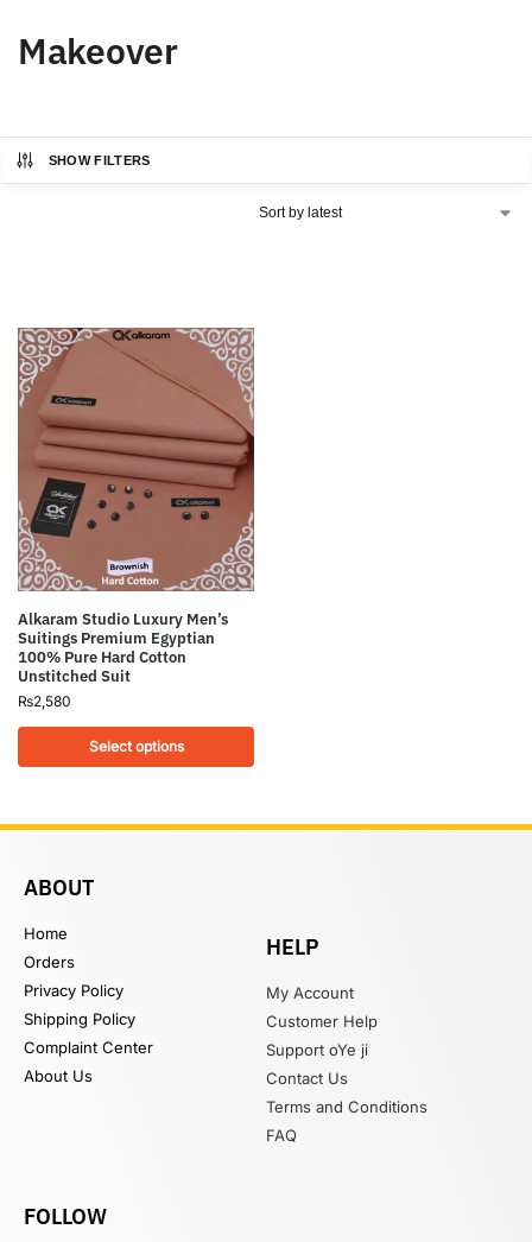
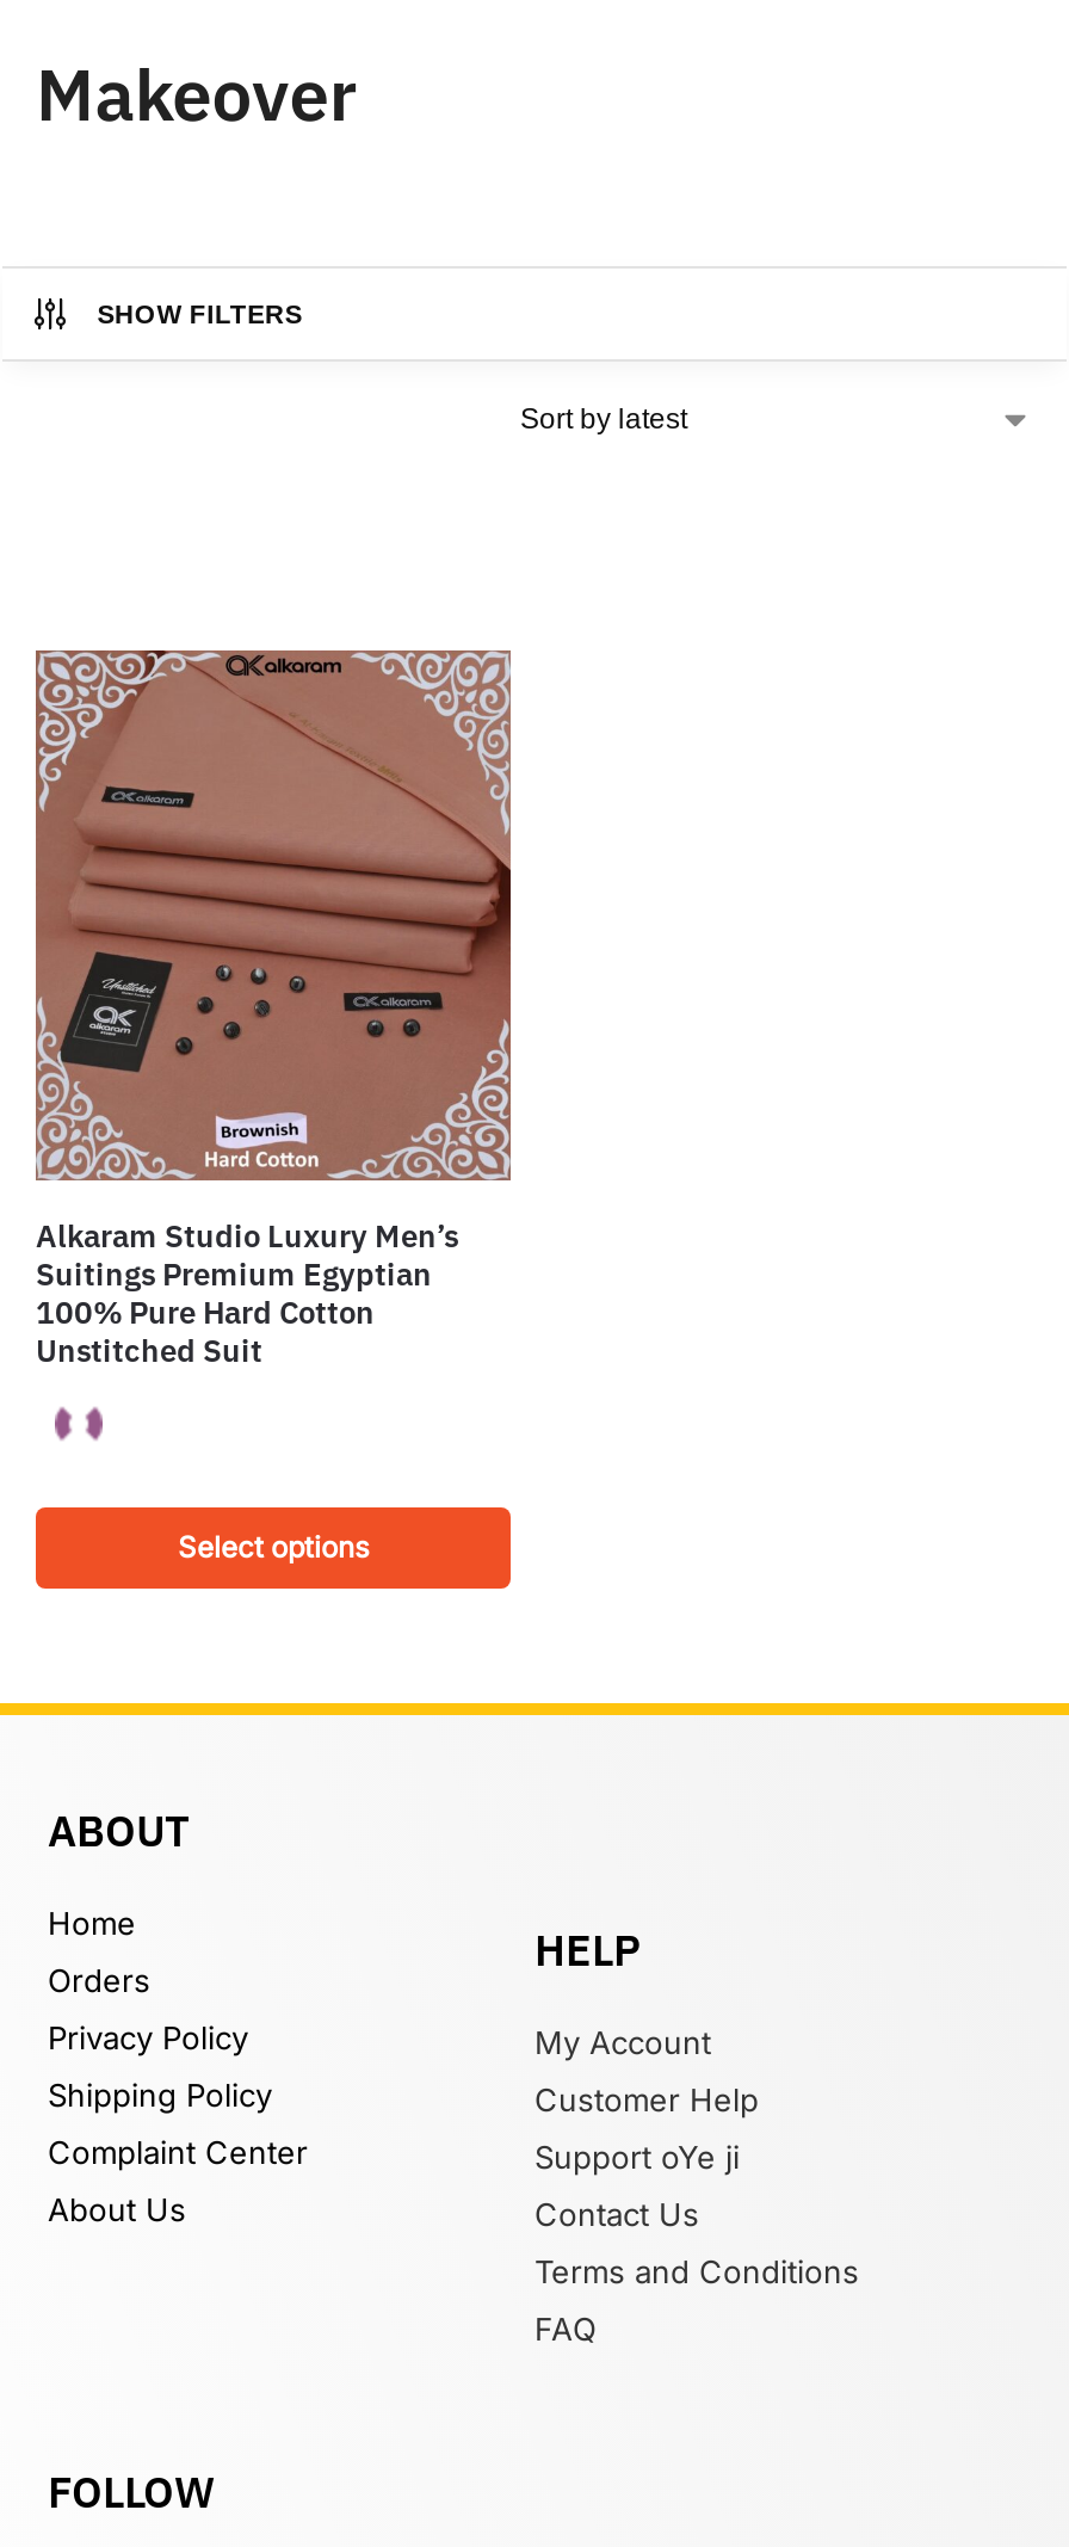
- ₨2,580
